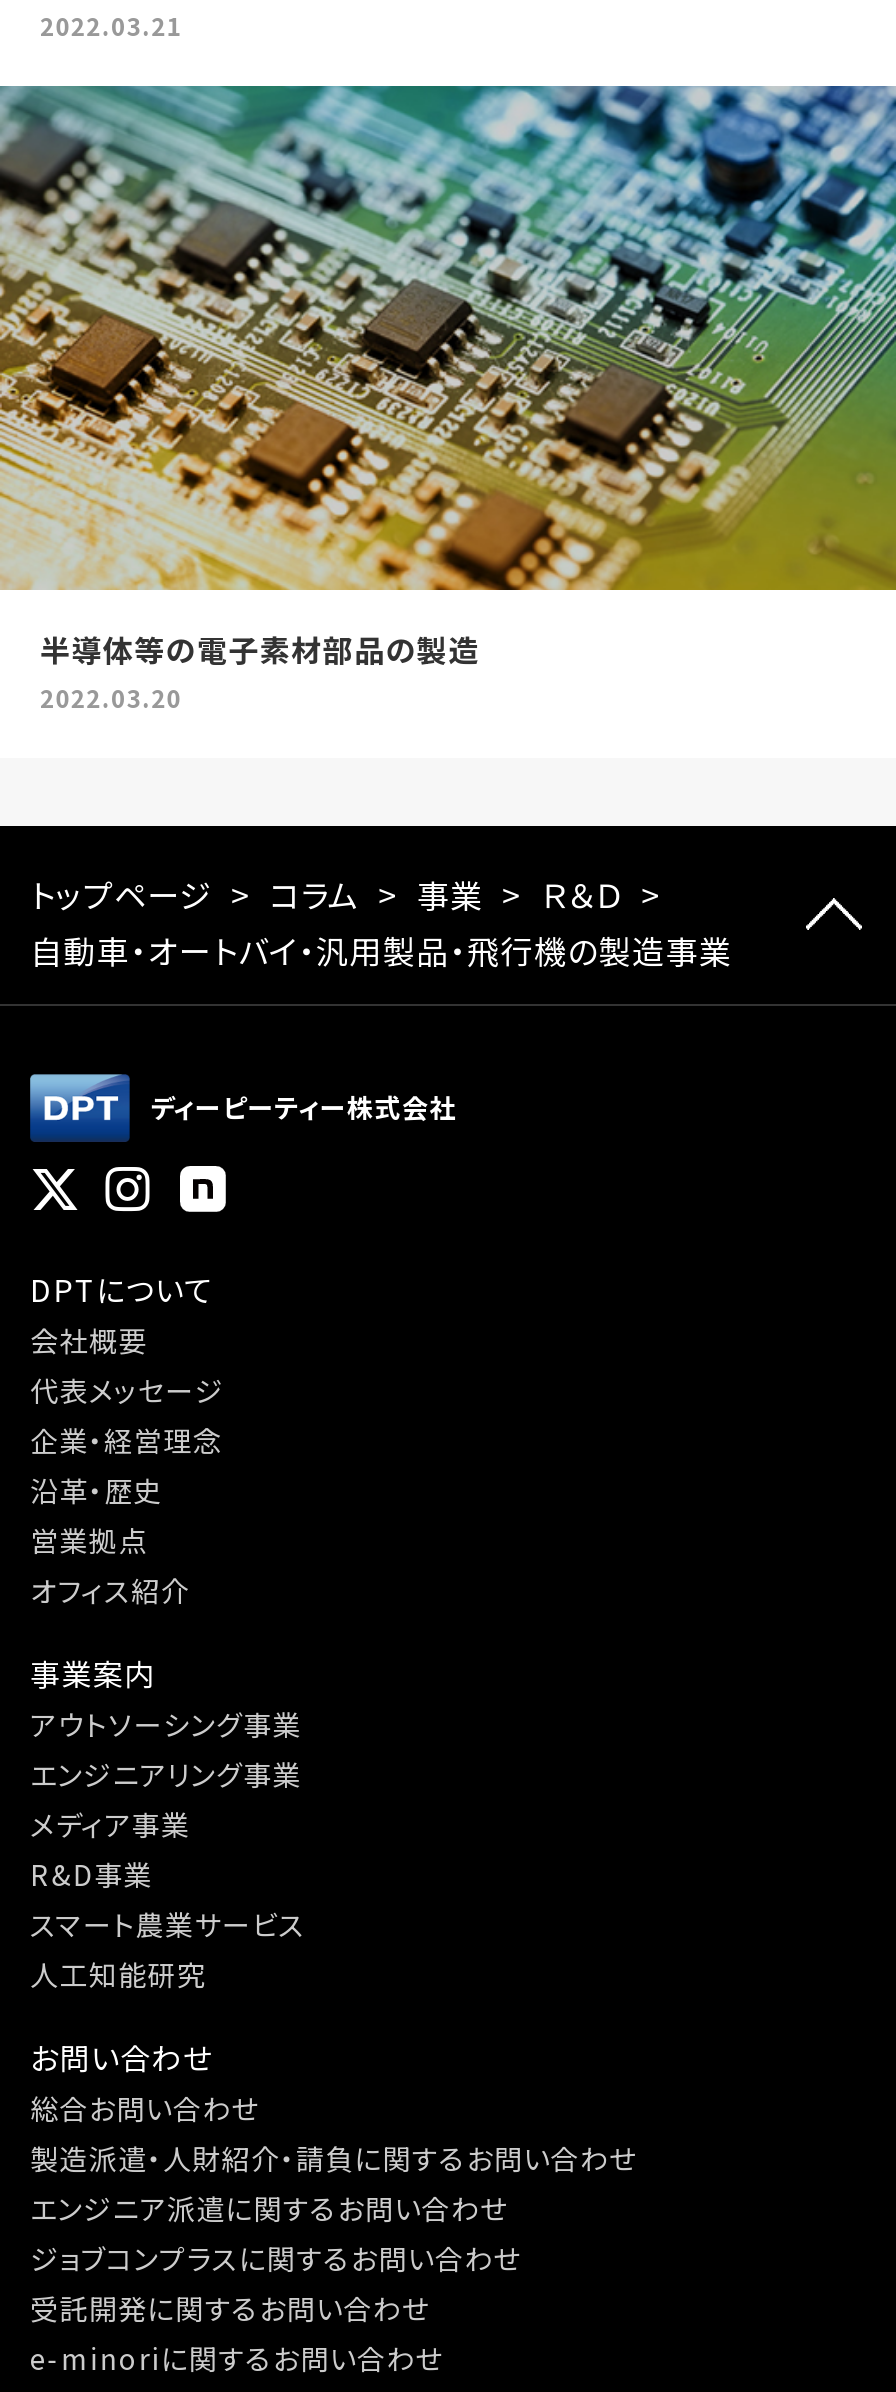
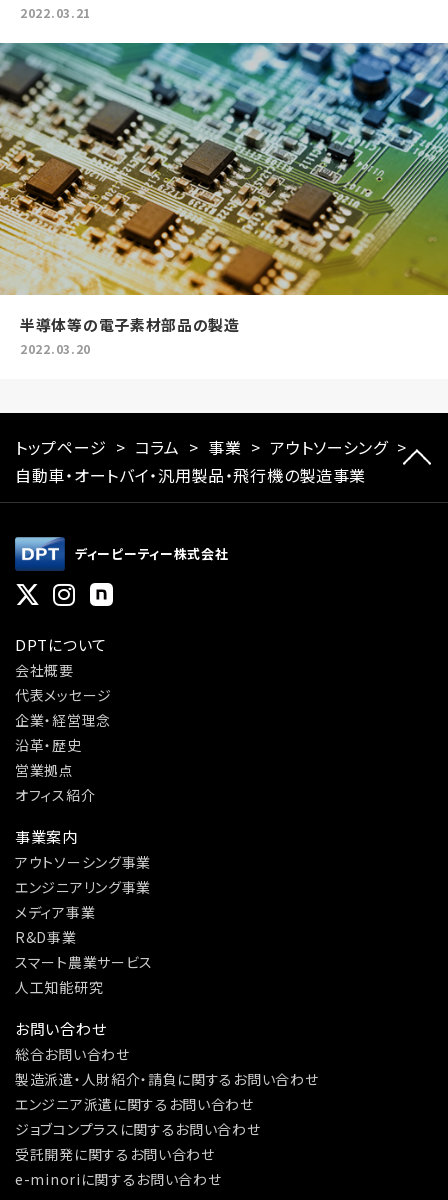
- トップページ>コラム>事業>Ｒ＆Ｄ>
+ トップページ>コラム>事業>アウトソーシング>
